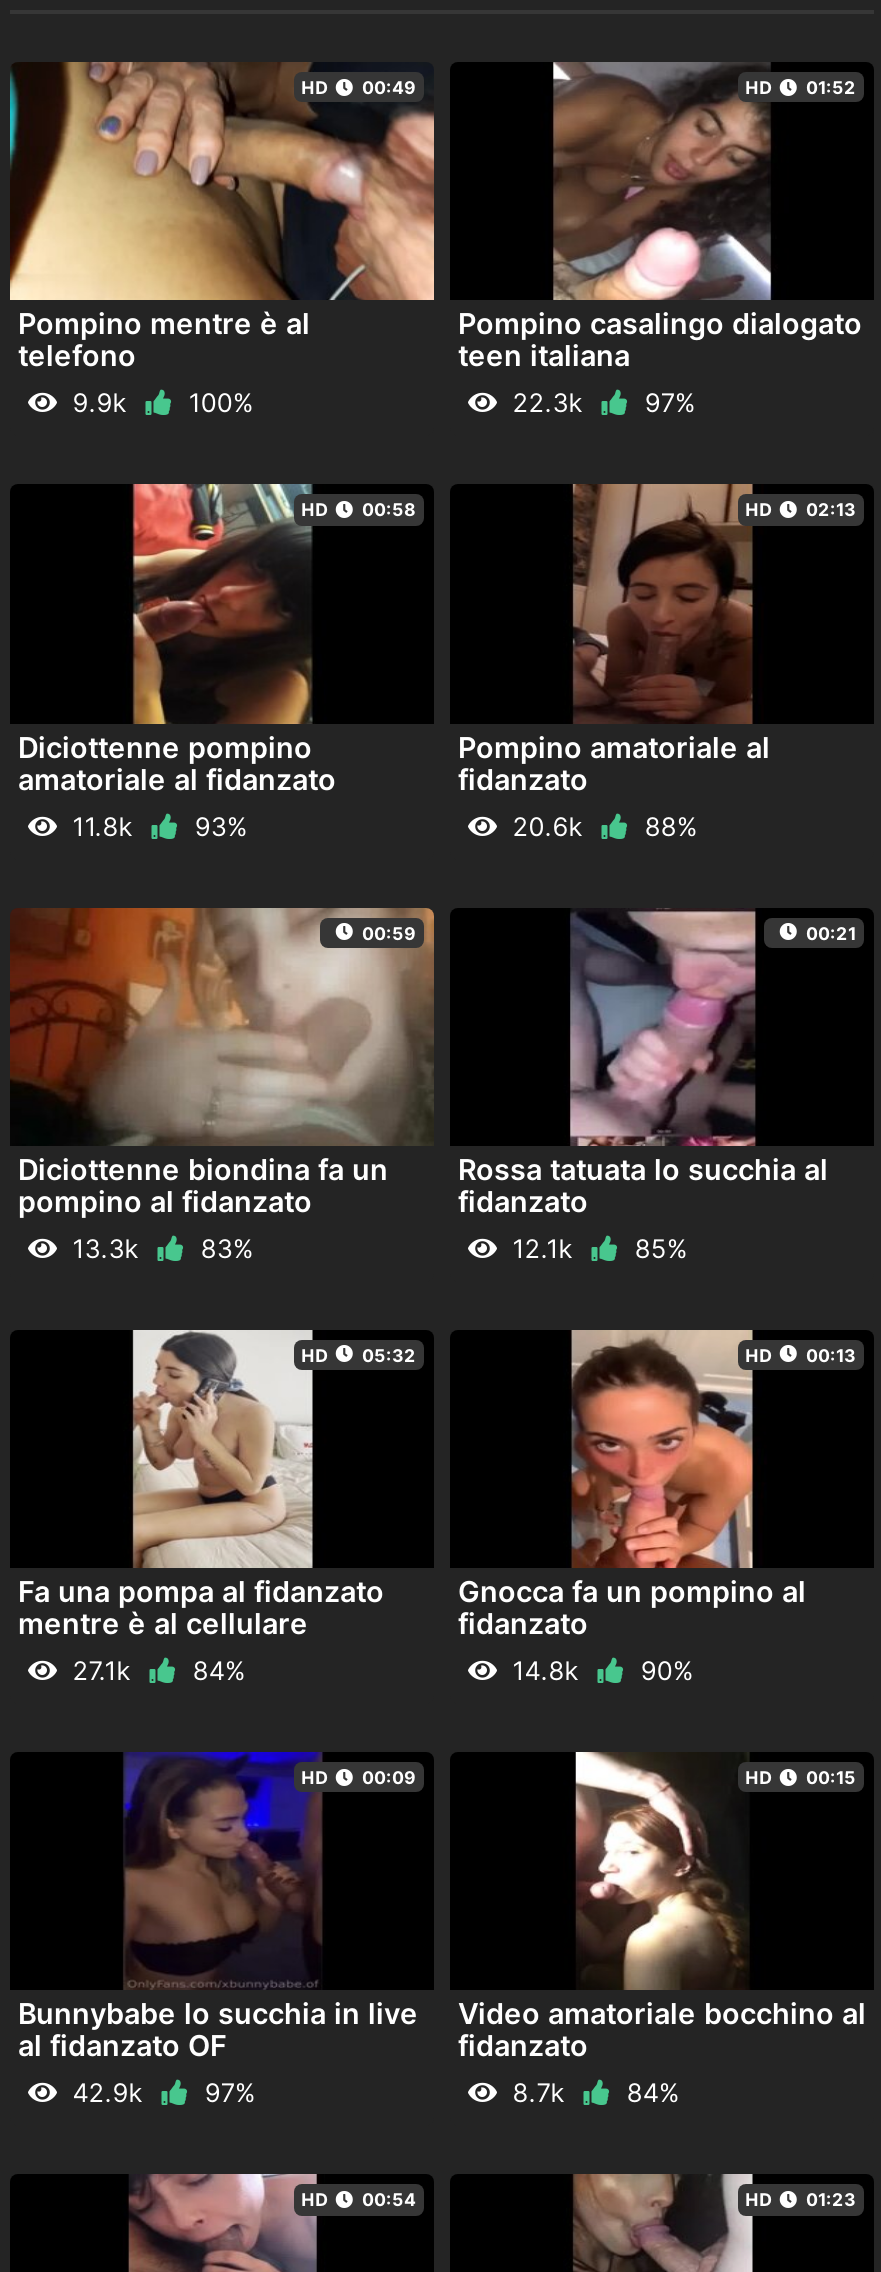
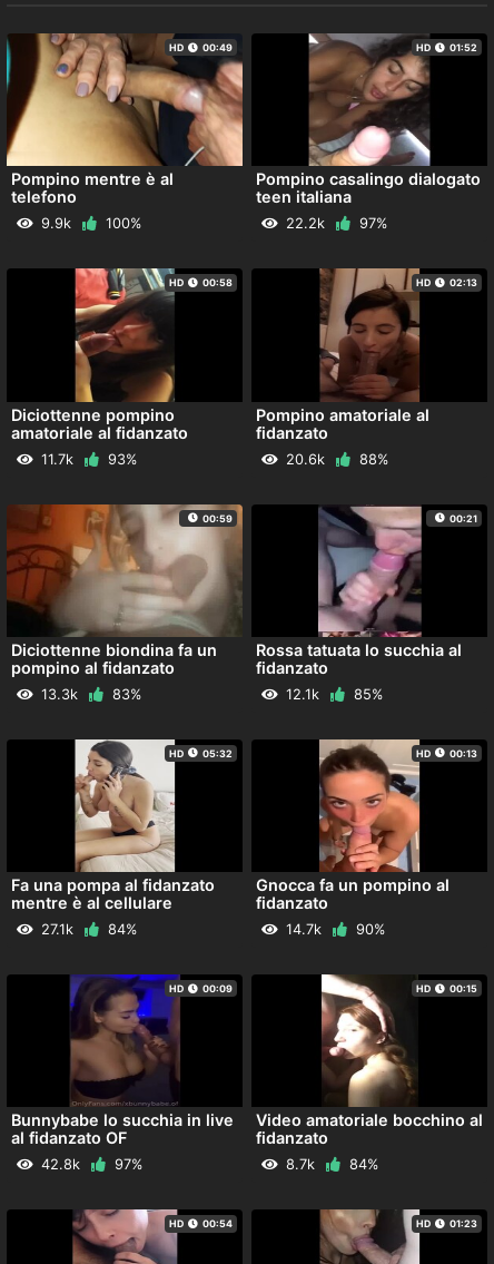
- 22.3k
+ 22.2k

- 11.8k
+ 11.7k

- 14.8k
+ 14.7k

- 42.9k
+ 42.8k
